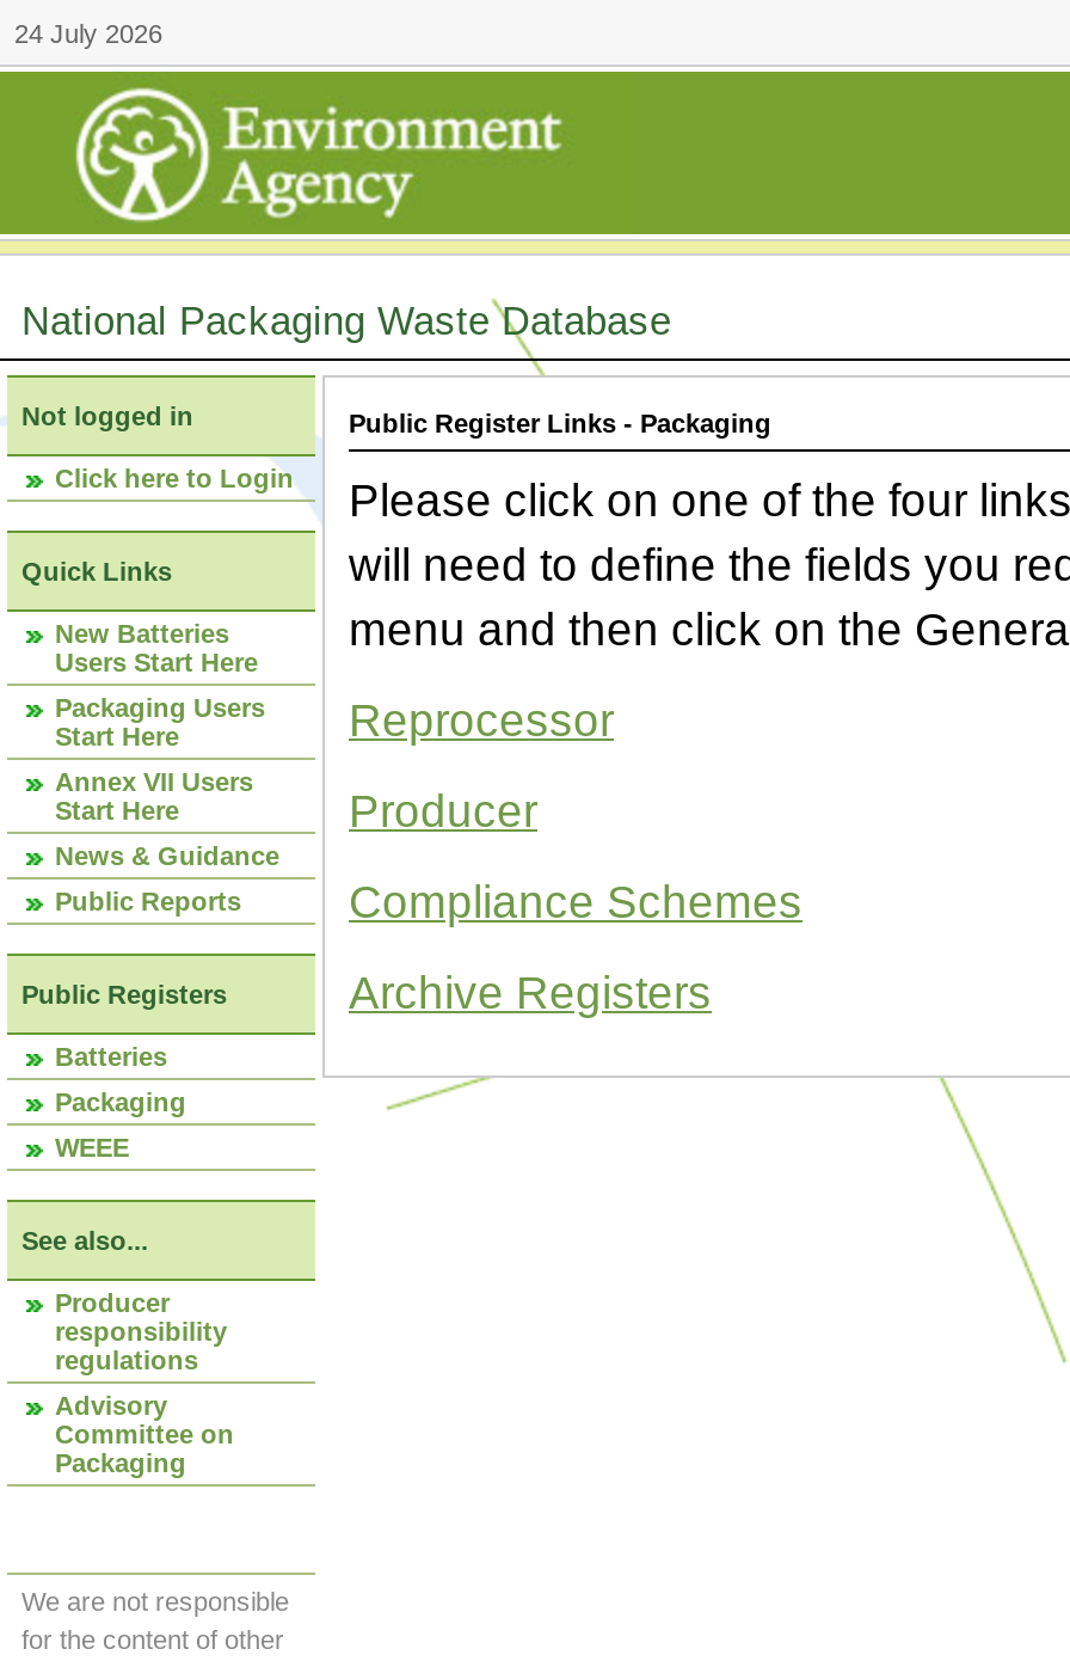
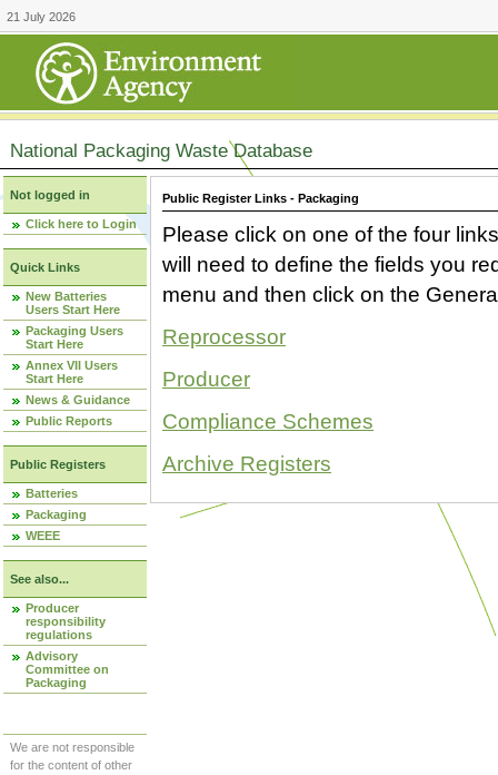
- 24 July 2026
+ 21 July 2026
